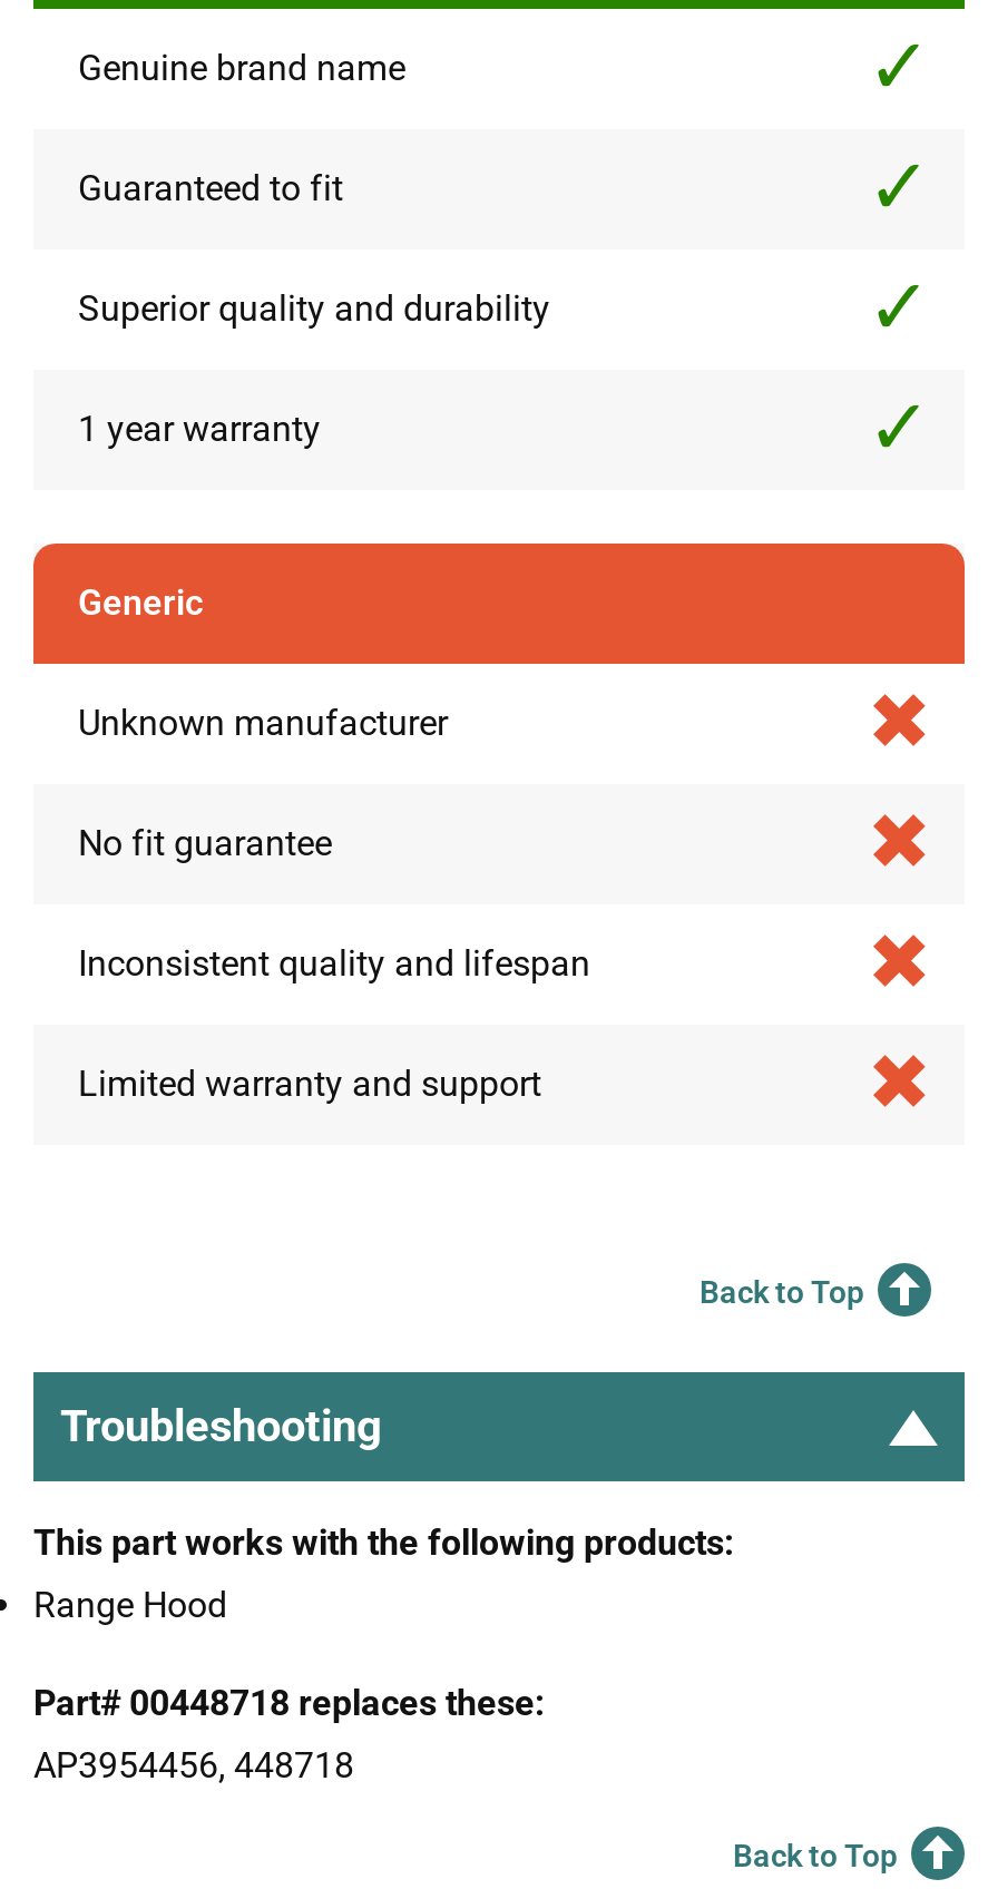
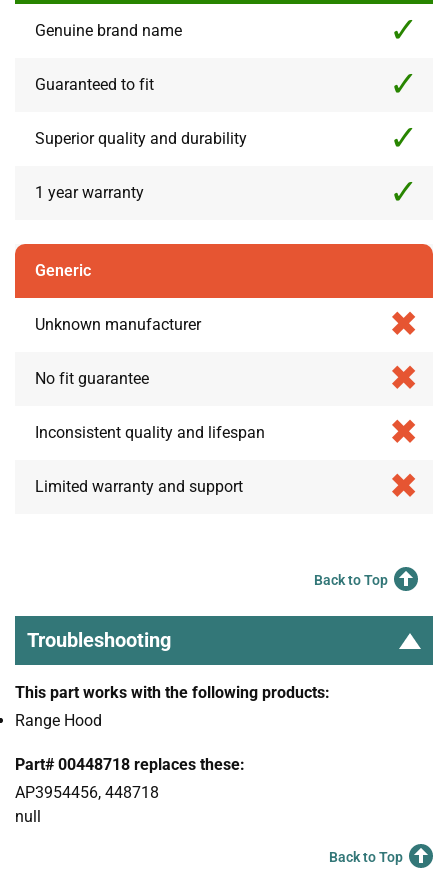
+ null
